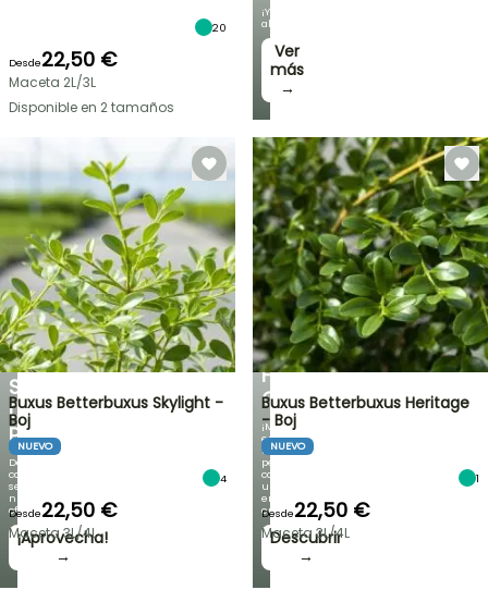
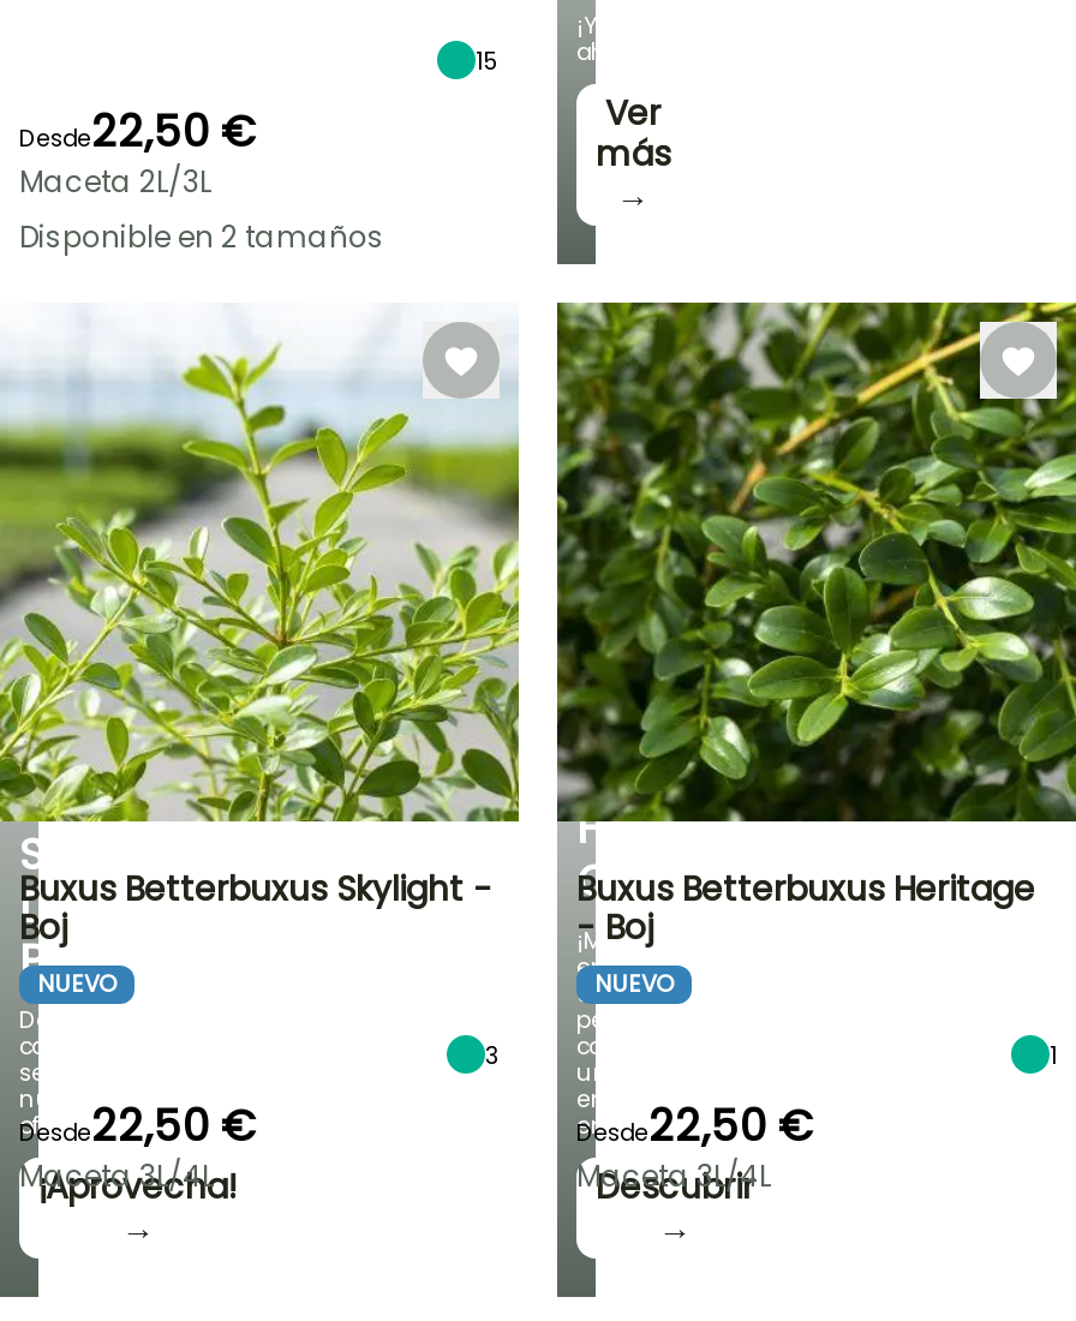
- 20
+ 15

- 4
+ 3
